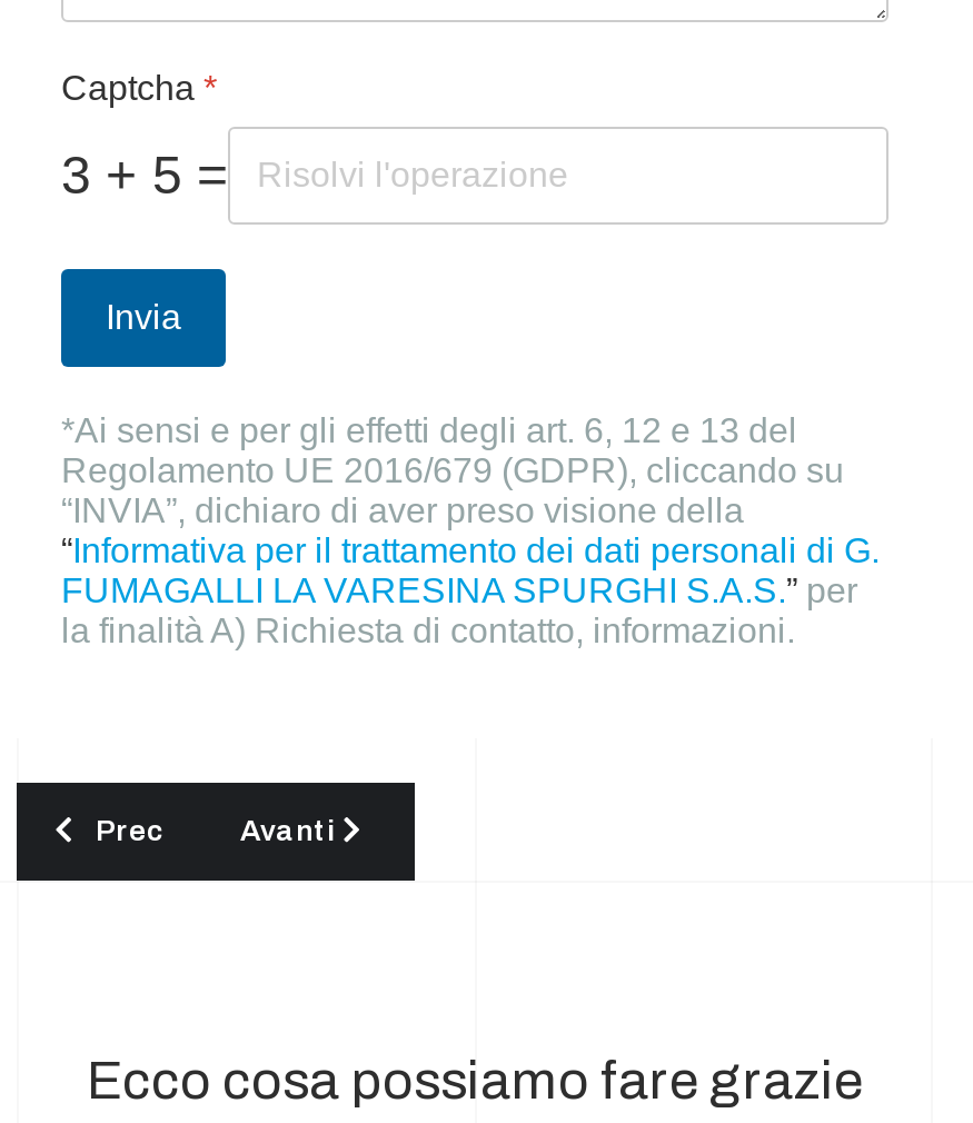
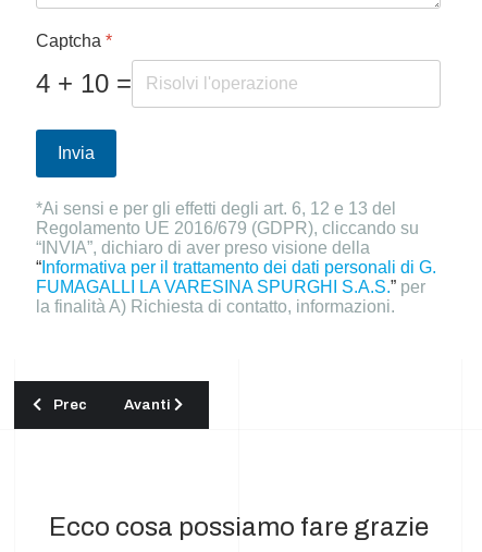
- 3 + 5 =
+ 4 + 10 =
